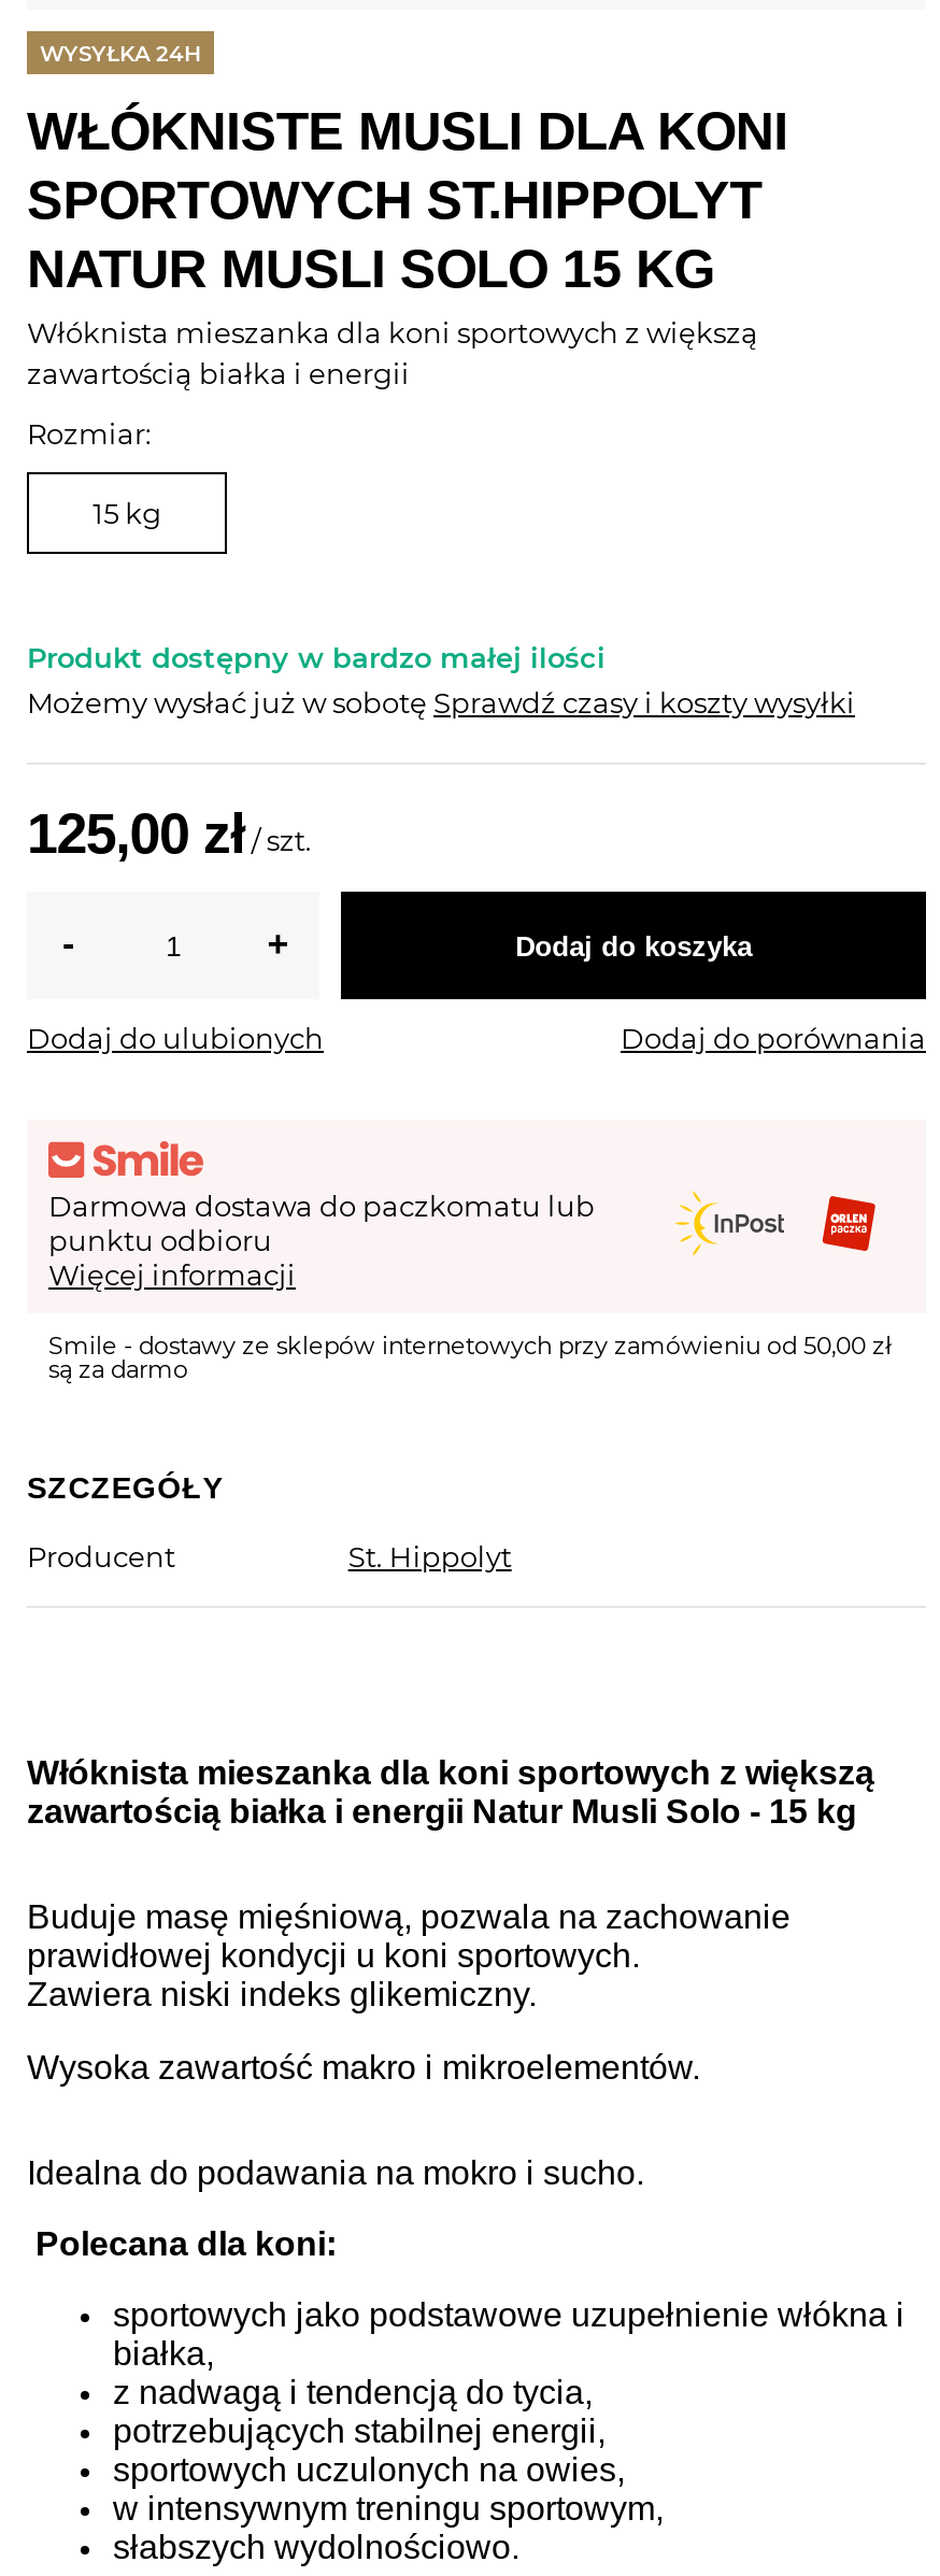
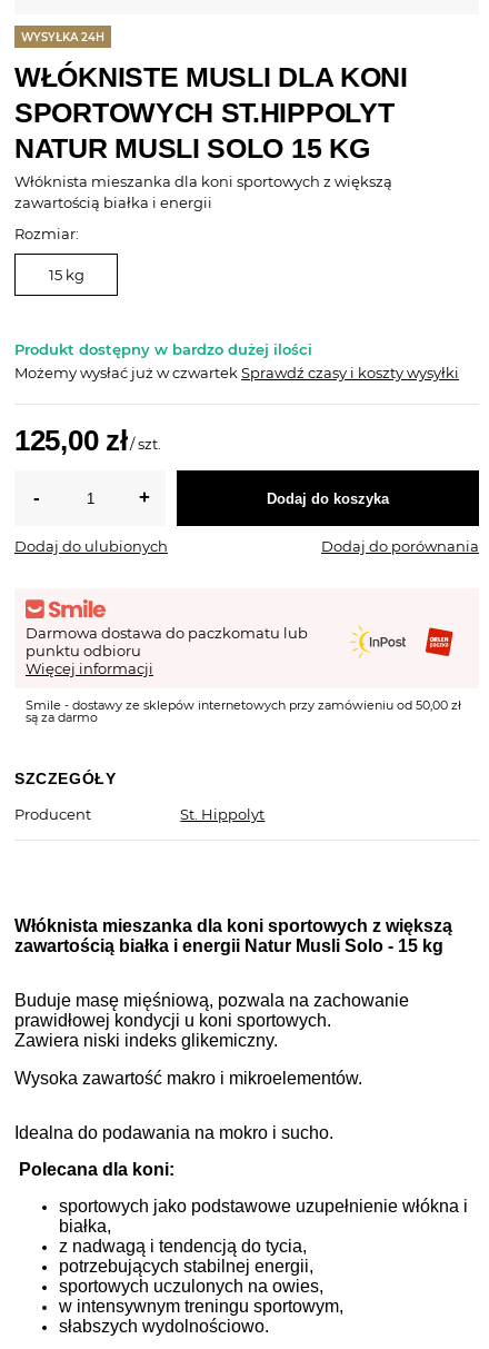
- Produkt dostępny w bardzo małej ilości
+ Produkt dostępny w bardzo dużej ilości

- Możemy wysłać już w sobotę Sprawdź czasy i koszty wysyłki
+ Możemy wysłać już w czwartek Sprawdź czasy i koszty wysyłki
